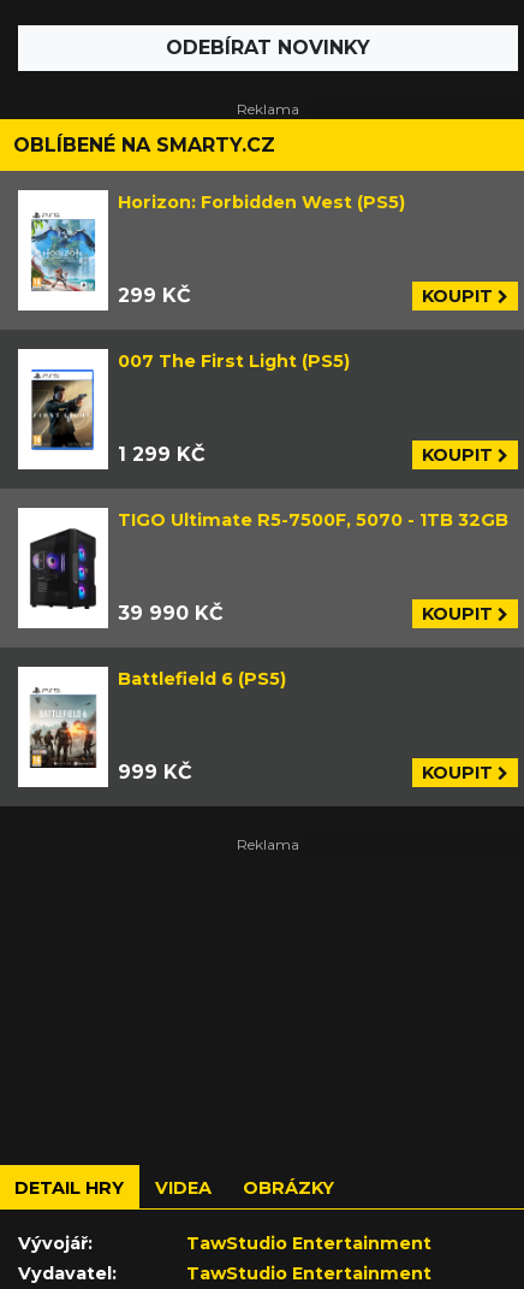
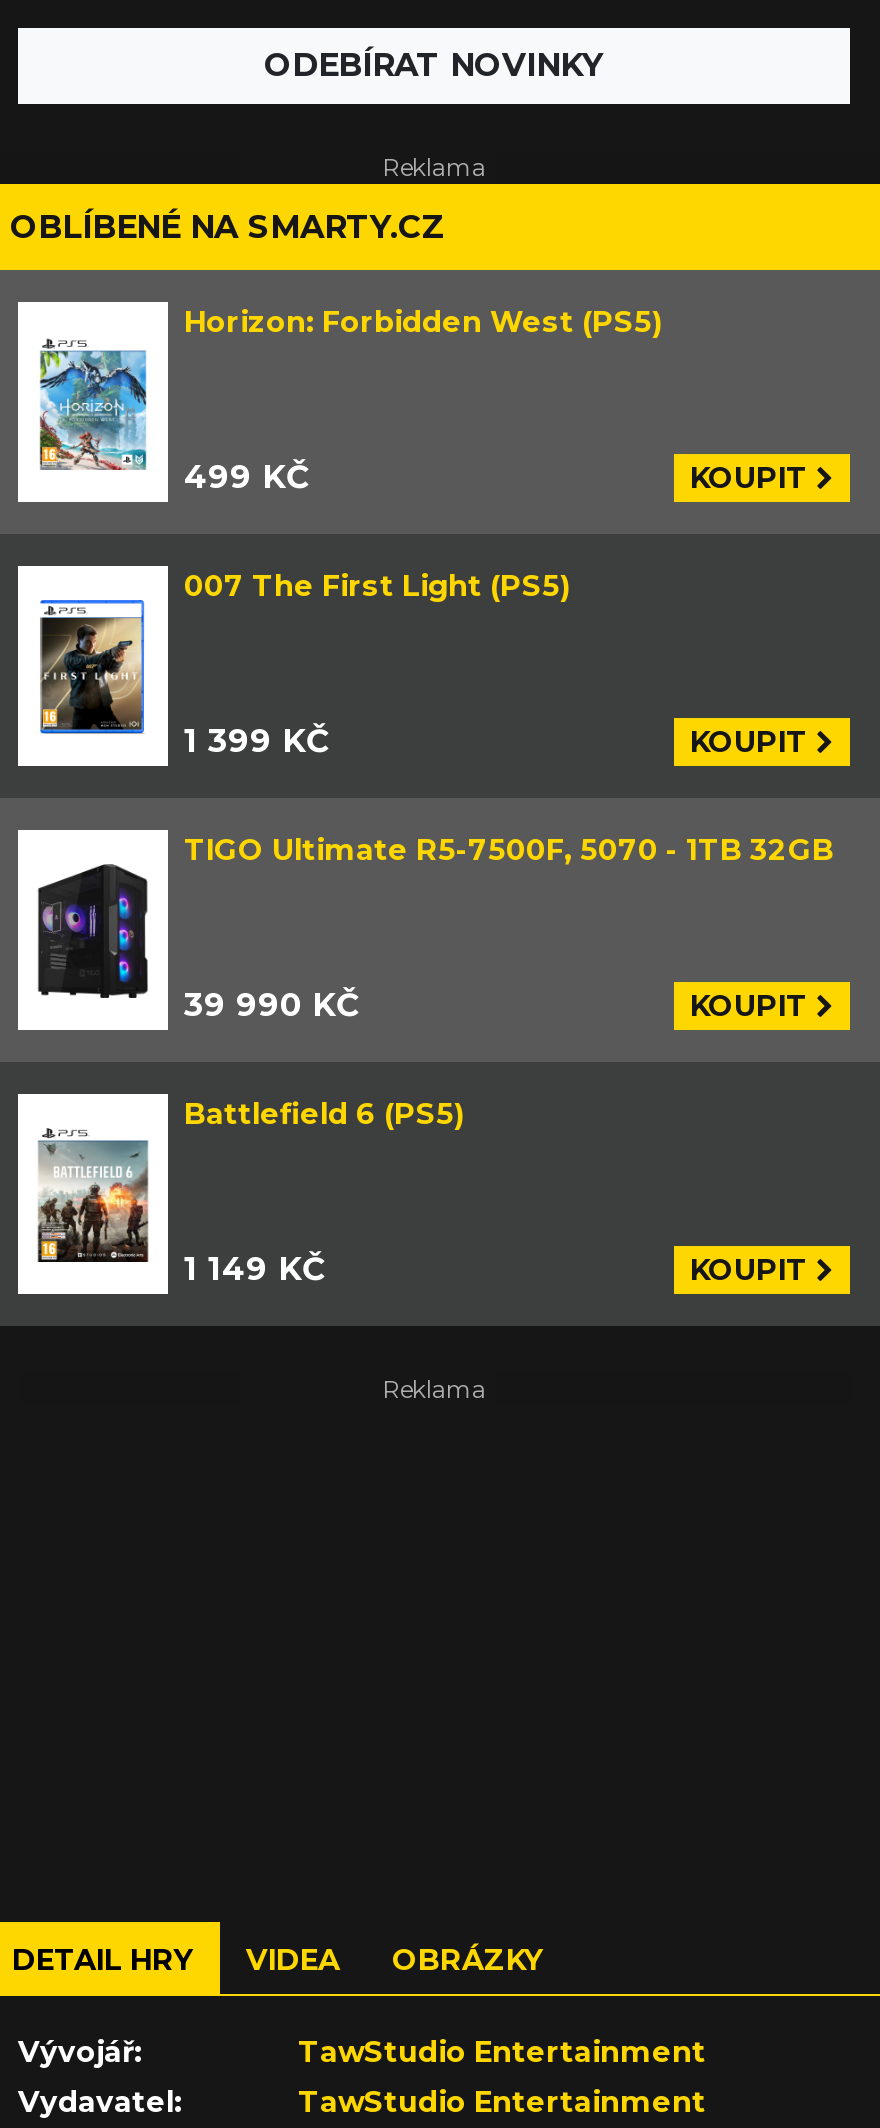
- 299 KČ
+ 499 KČ

- 1 299 KČ
+ 1 399 KČ

- 999 KČ
+ 1 149 KČ
